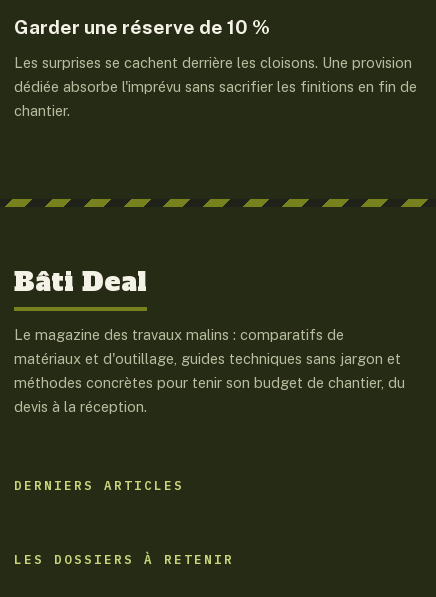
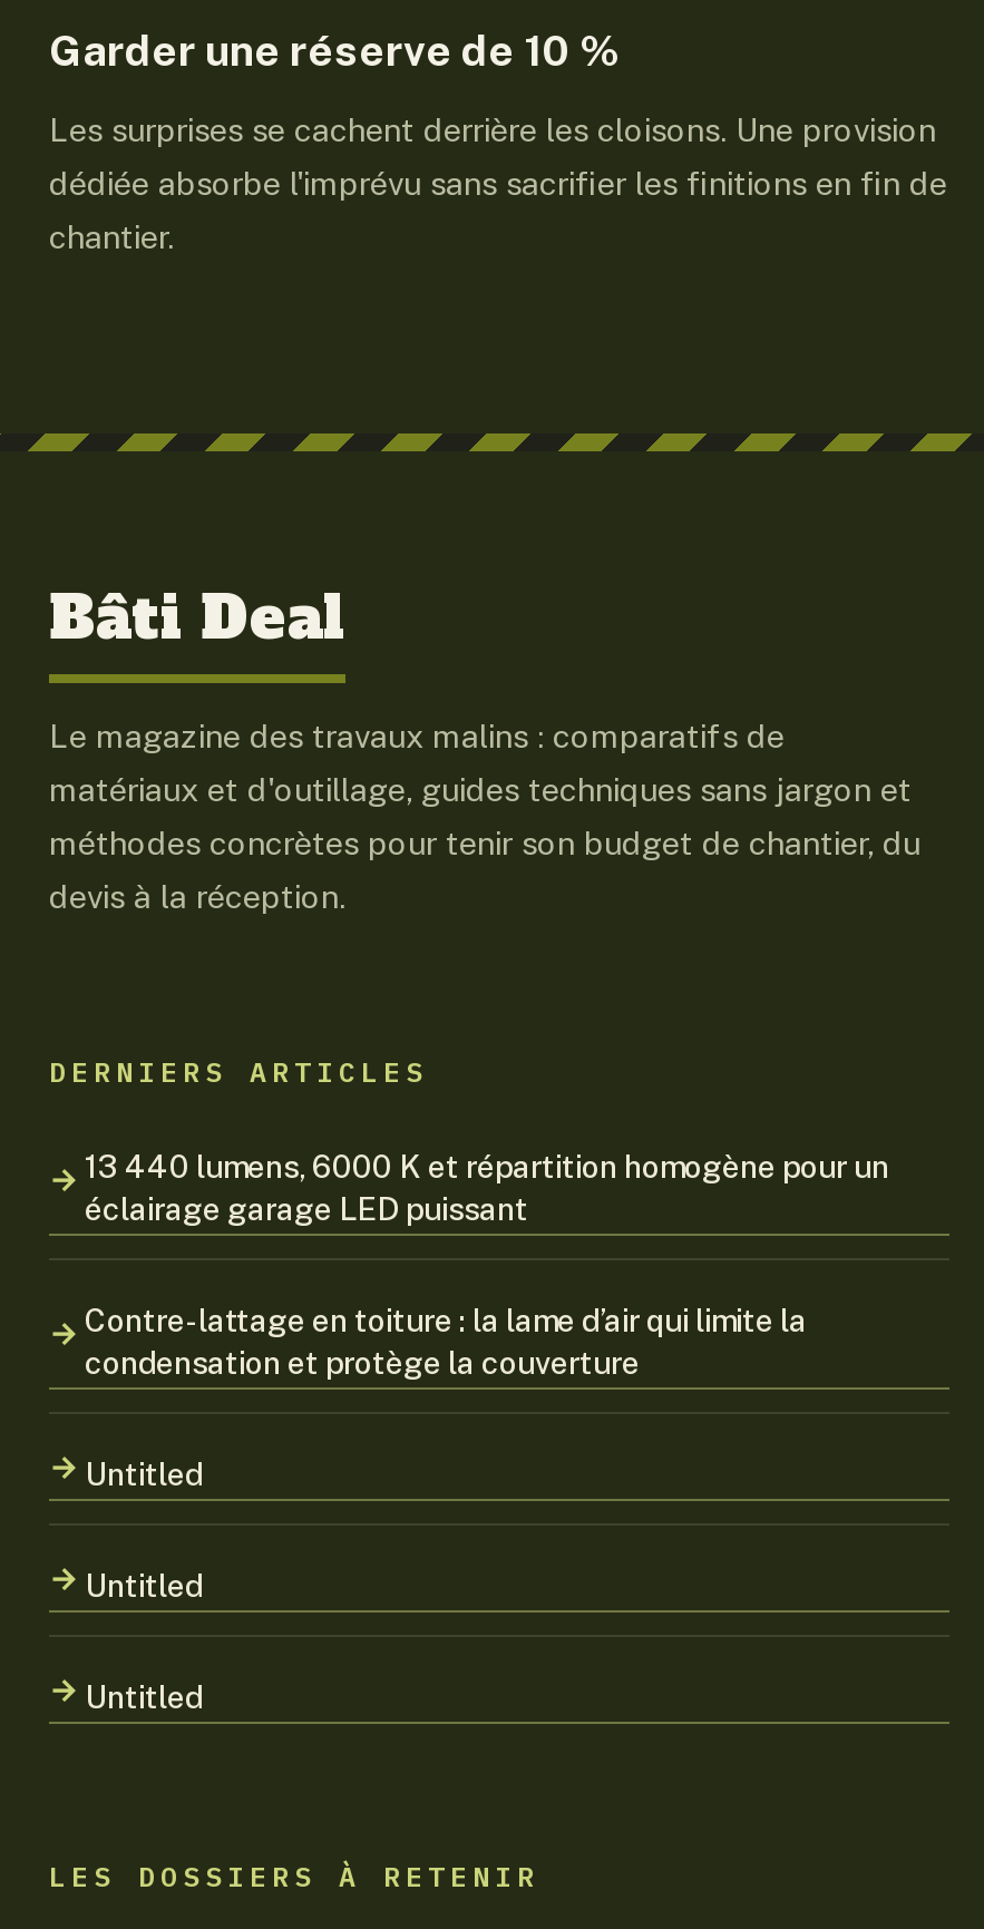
+ 13 440 lumens, 6000 K et répartition homogène pour un
+ éclairage garage LED puissant
+ Contre-lattage en toiture : la lame d’air qui limite la
+ condensation et protège la couverture
+ Untitled
+ Untitled
+ Untitled
